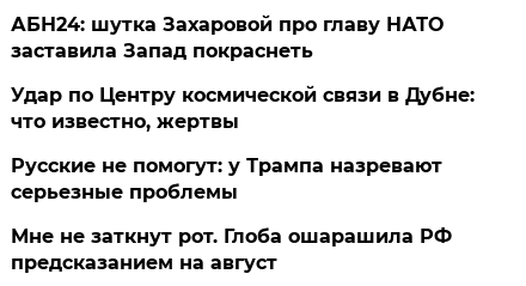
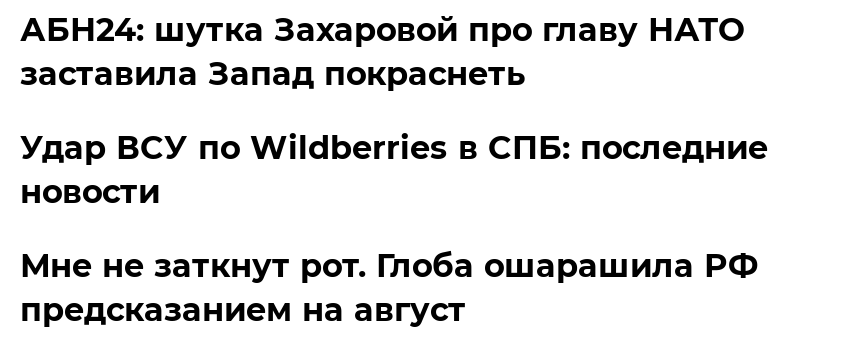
- Удар по Центру космической связи в Дубне:
- что известно, жертвы
- Русские не помогут: у Трампа назревают
- серьезные проблемы
+ Удар ВСУ по Wildberries в СПБ: последние
+ новости
